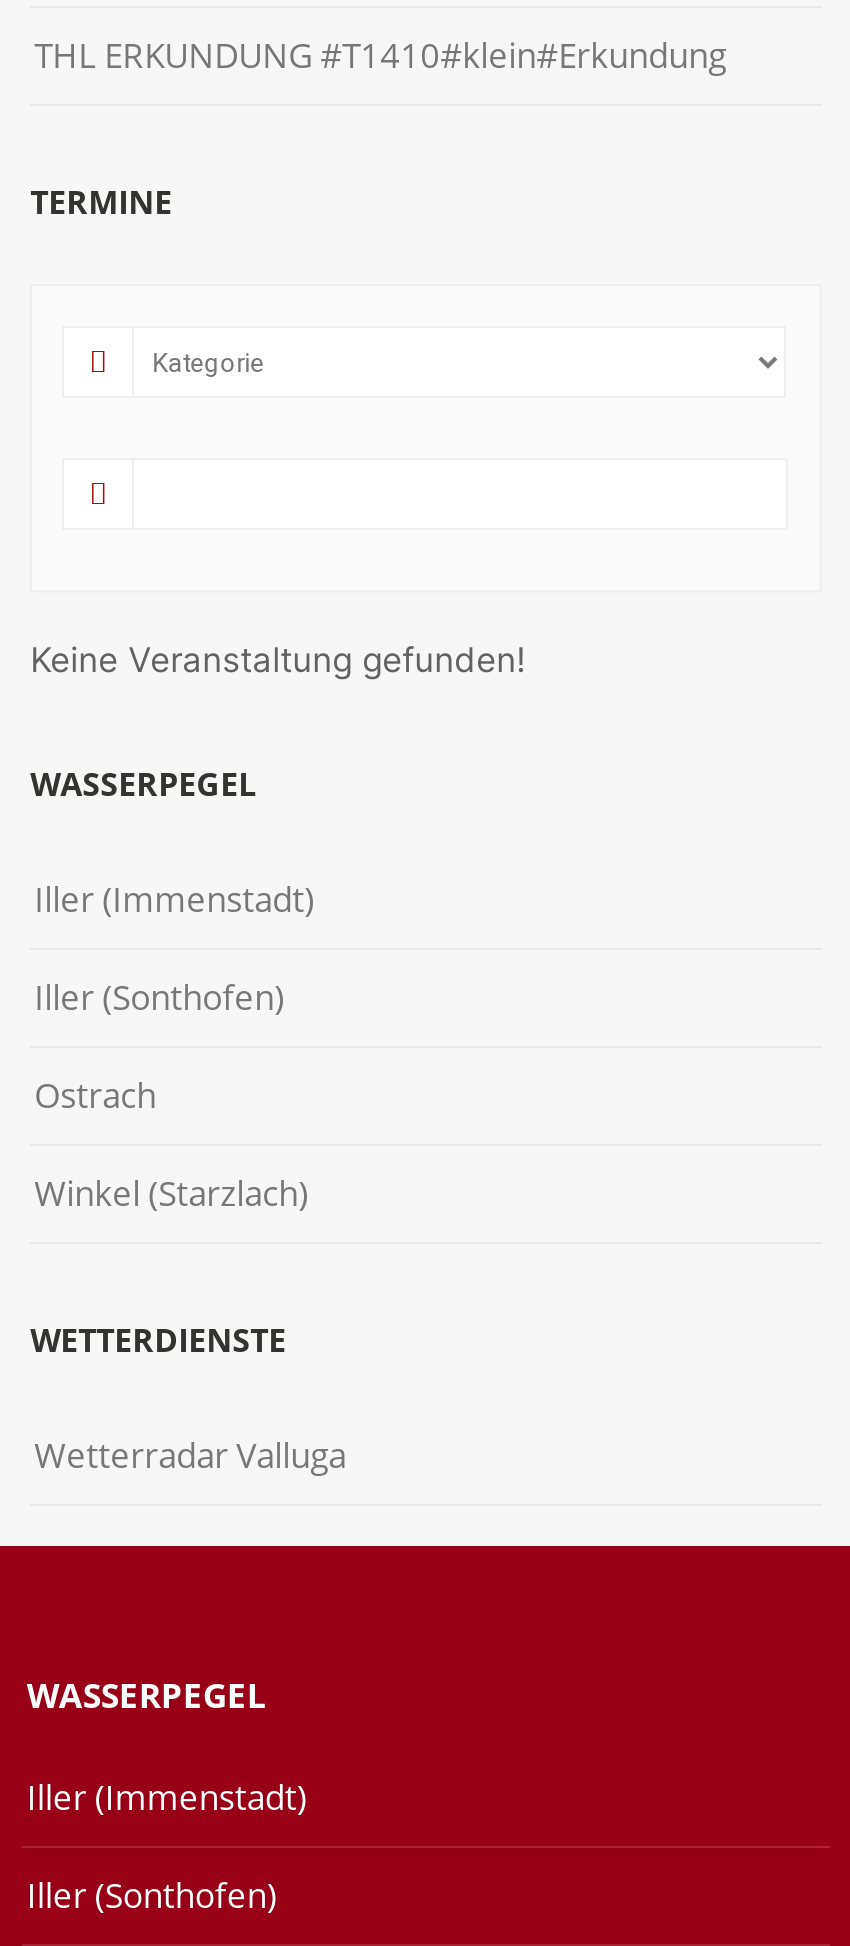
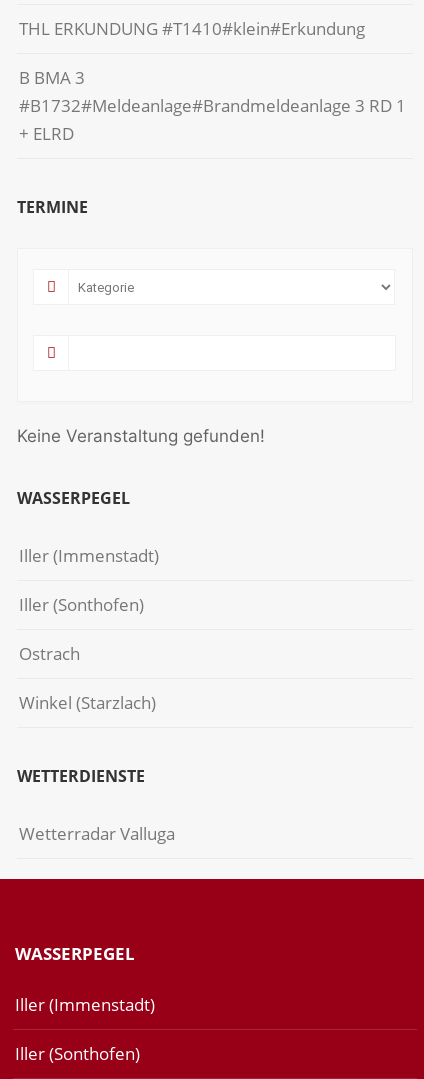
+ B BMA 3
+ #B1732#Meldeanlage#Brandmeldeanlage 3 RD 1
+ + ELRD
